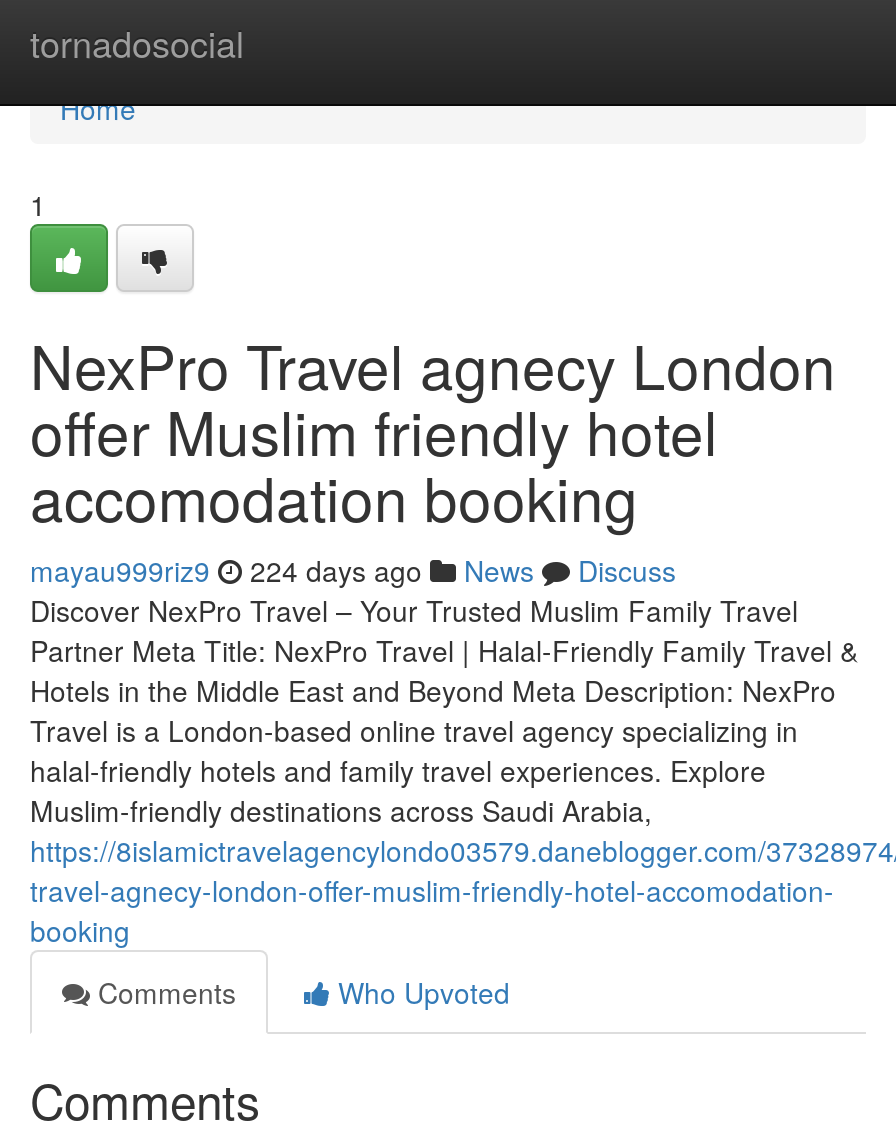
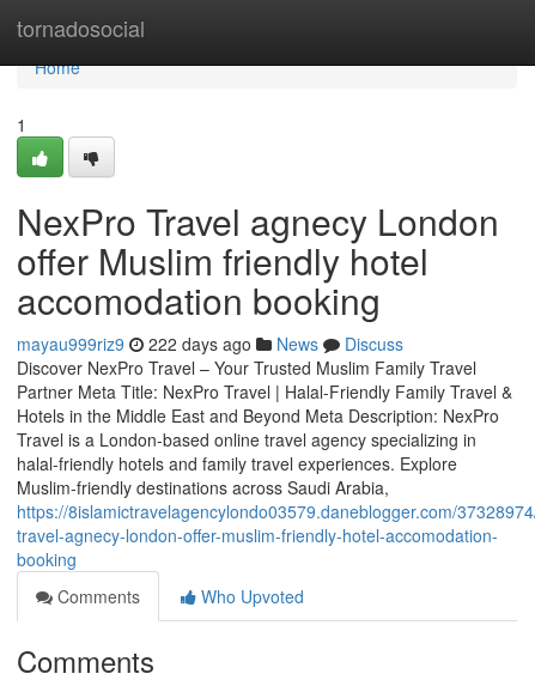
- mayau999riz9 224 days ago News Discuss
+ mayau999riz9 222 days ago News Discuss
